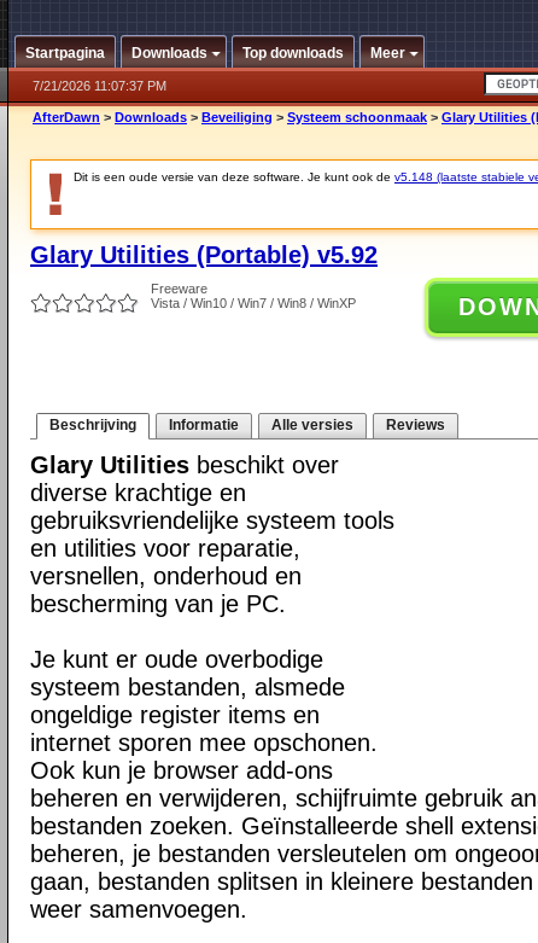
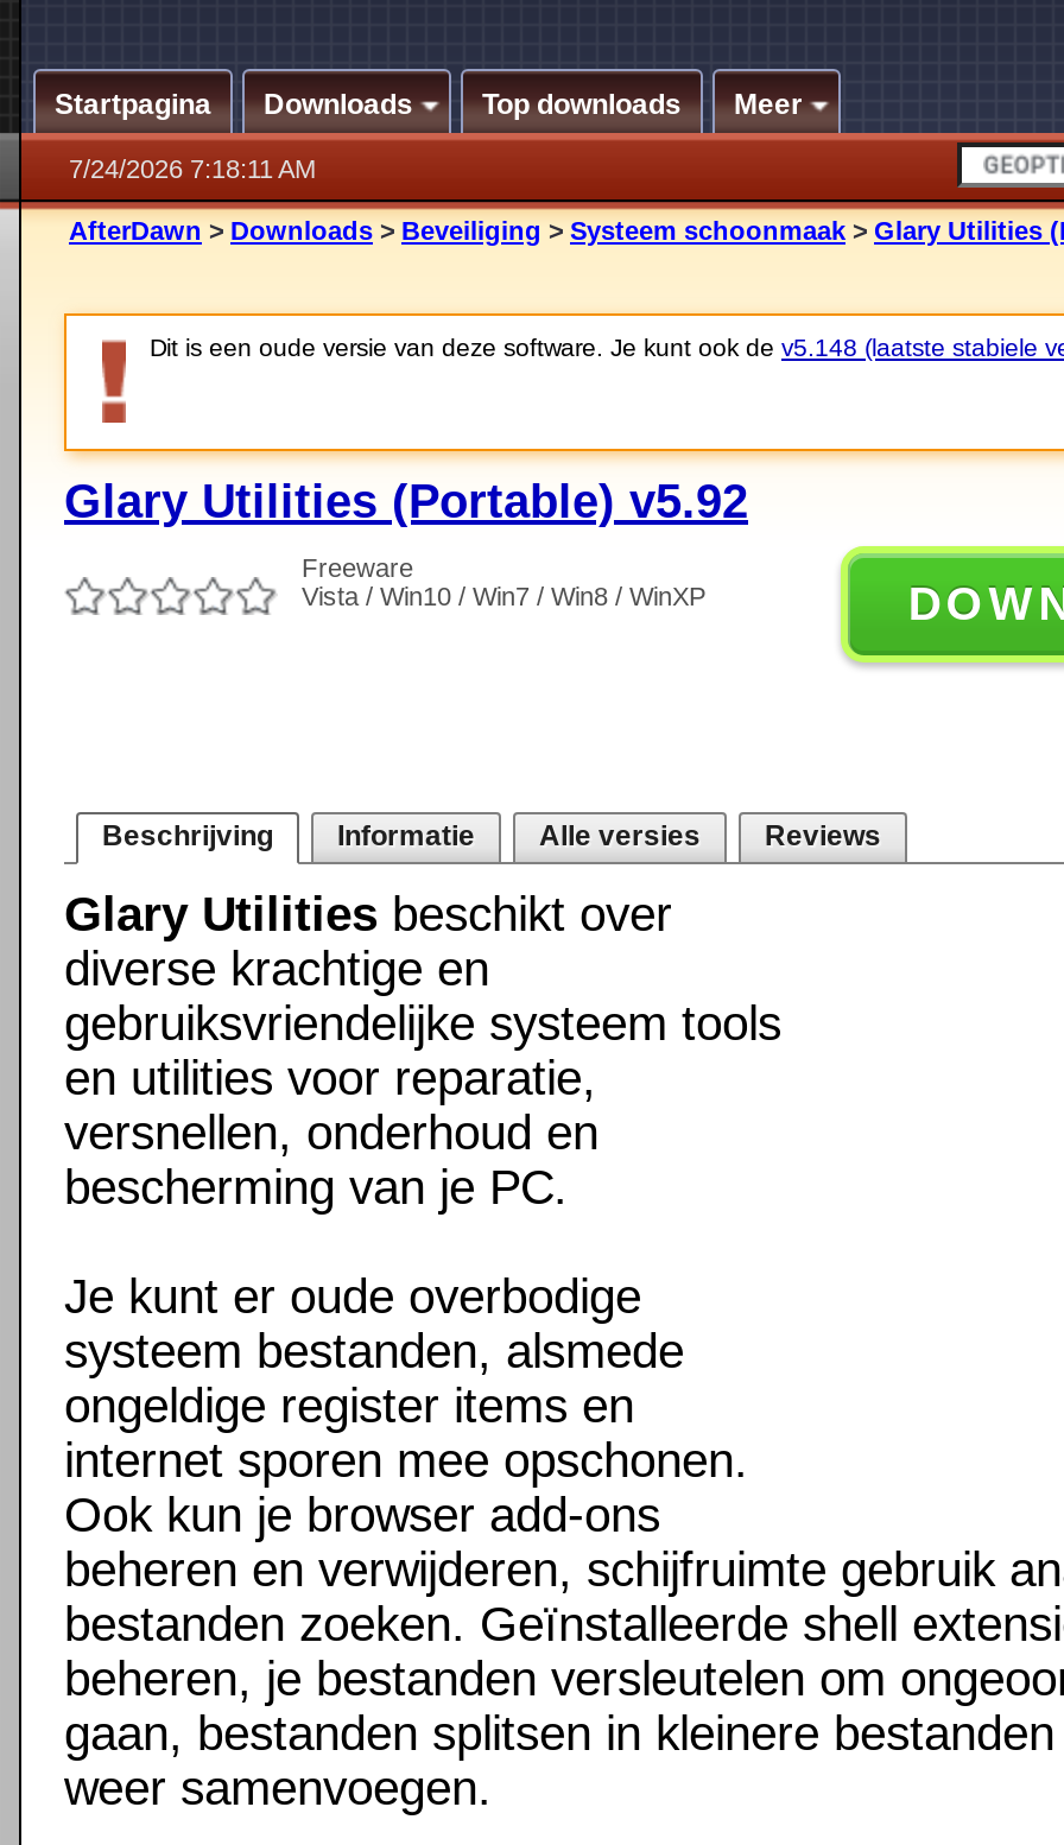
- 7/21/2026 11:07:37 PM
+ 7/24/2026 7:18:11 AM
